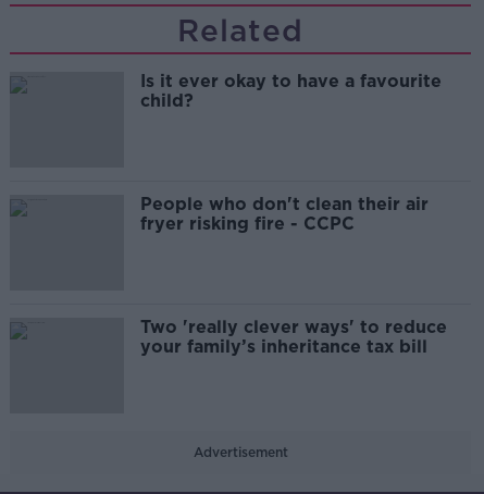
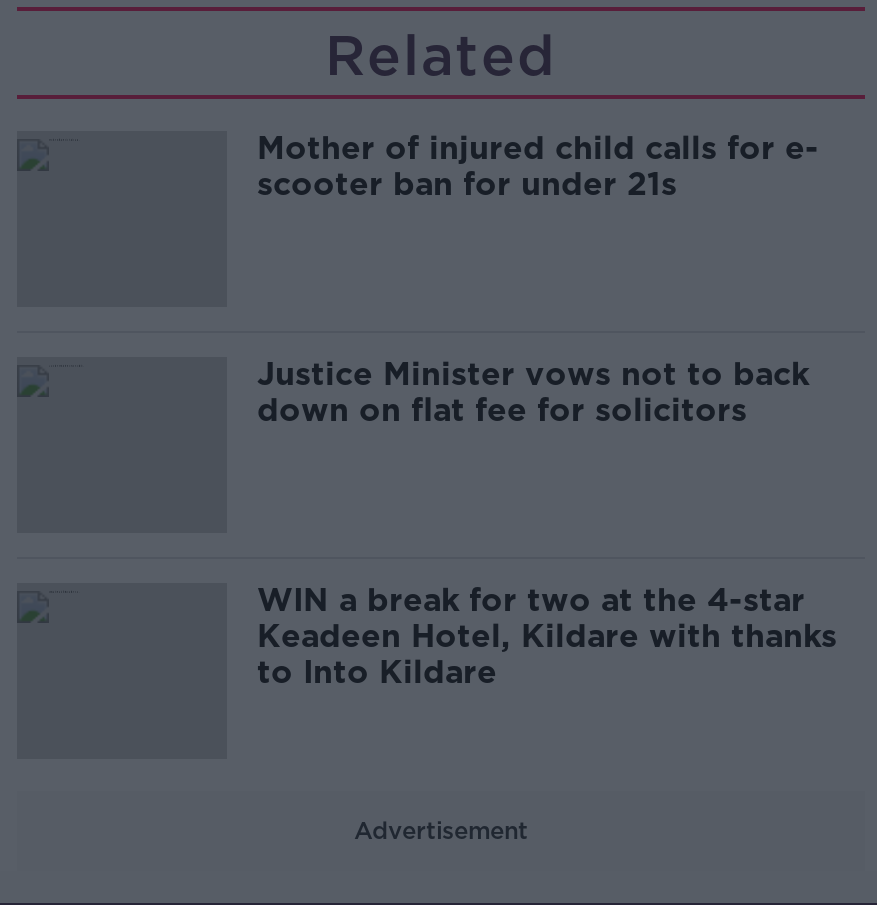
- Is it ever okay to have a favourite
- child?
+ Mother of injured child calls for e-
+ scooter ban for under 21s

- People who don't clean their air
- fryer risking fire - CCPC
+ Justice Minister vows not to back
+ down on flat fee for solicitors

- Two 'really clever ways' to reduce
- your family’s inheritance tax bill
+ WIN a break for two at the 4-star
+ Keadeen Hotel, Kildare with thanks
+ to Into Kildare
